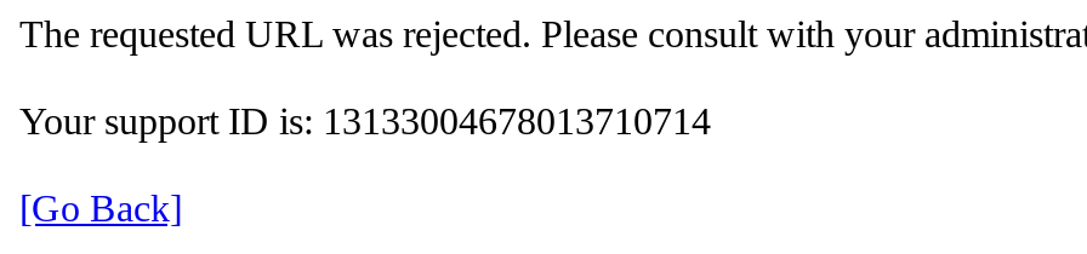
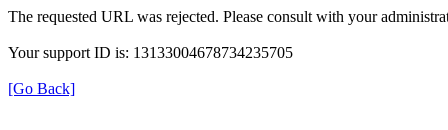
- Your support ID is: 13133004678013710714
+ Your support ID is: 13133004678734235705
